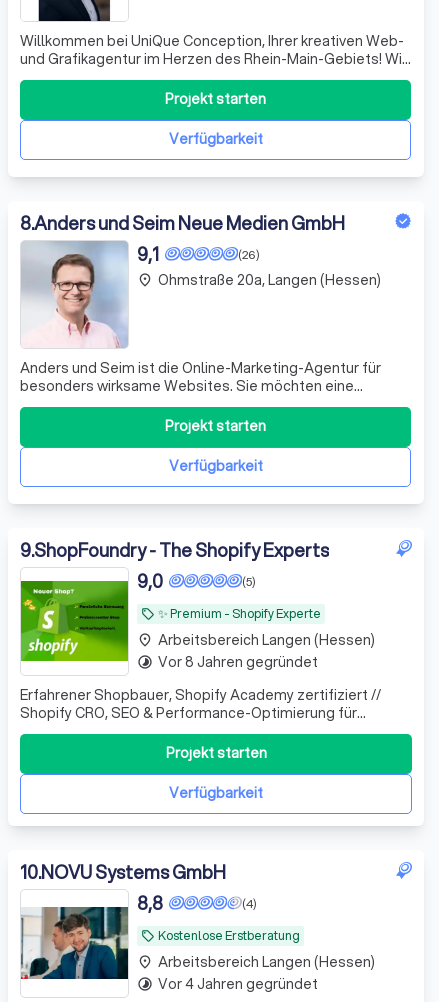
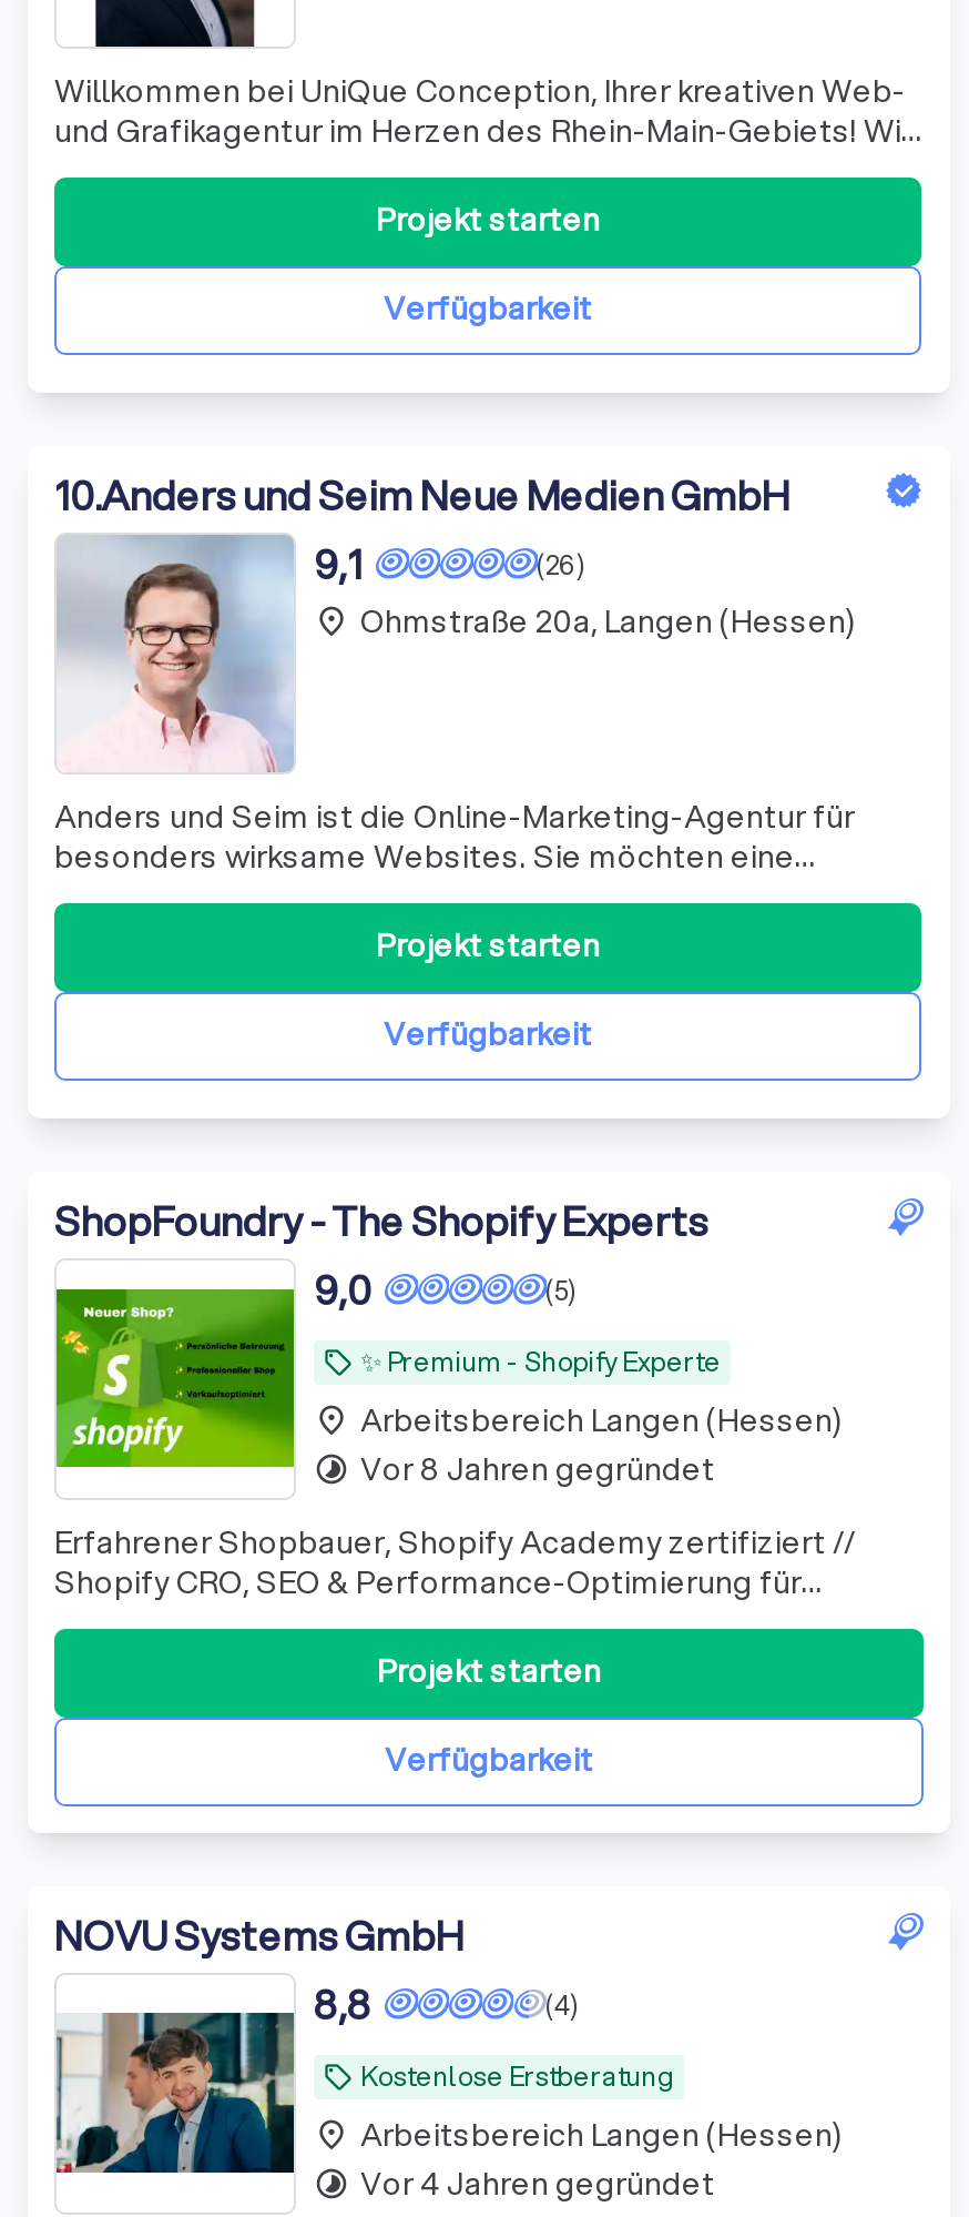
- 8.Anders und Seim Neue Medien GmbH
+ 10.Anders und Seim Neue Medien GmbH

- 9.ShopFoundry - The Shopify Experts
+ ShopFoundry - The Shopify Experts

- 10.NOVU Systems GmbH
+ NOVU Systems GmbH
